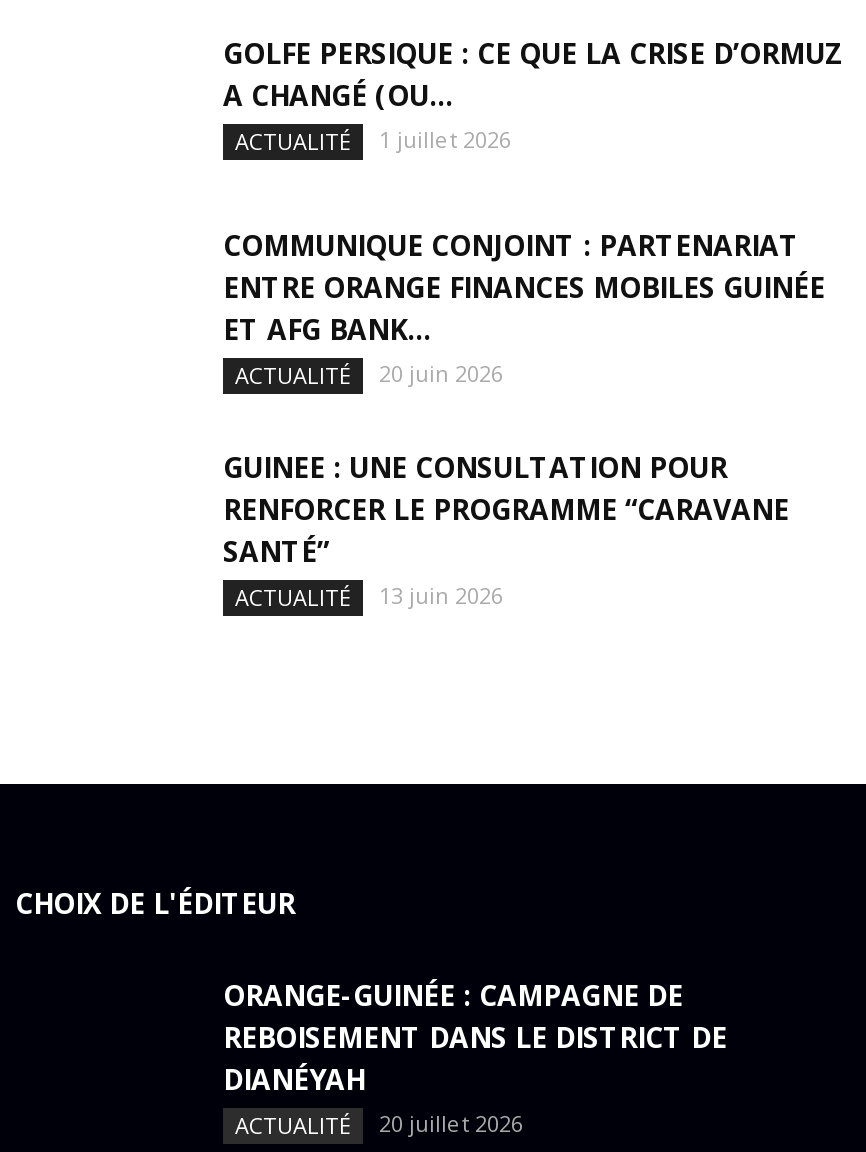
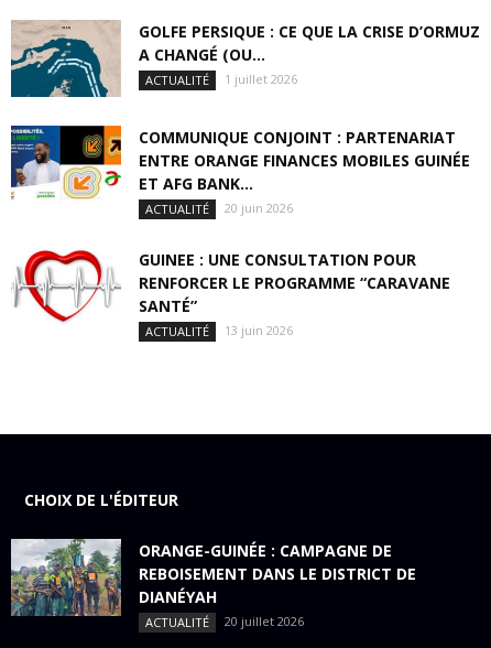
+ [image]

+ [image]

+ [image]

+ [image]
